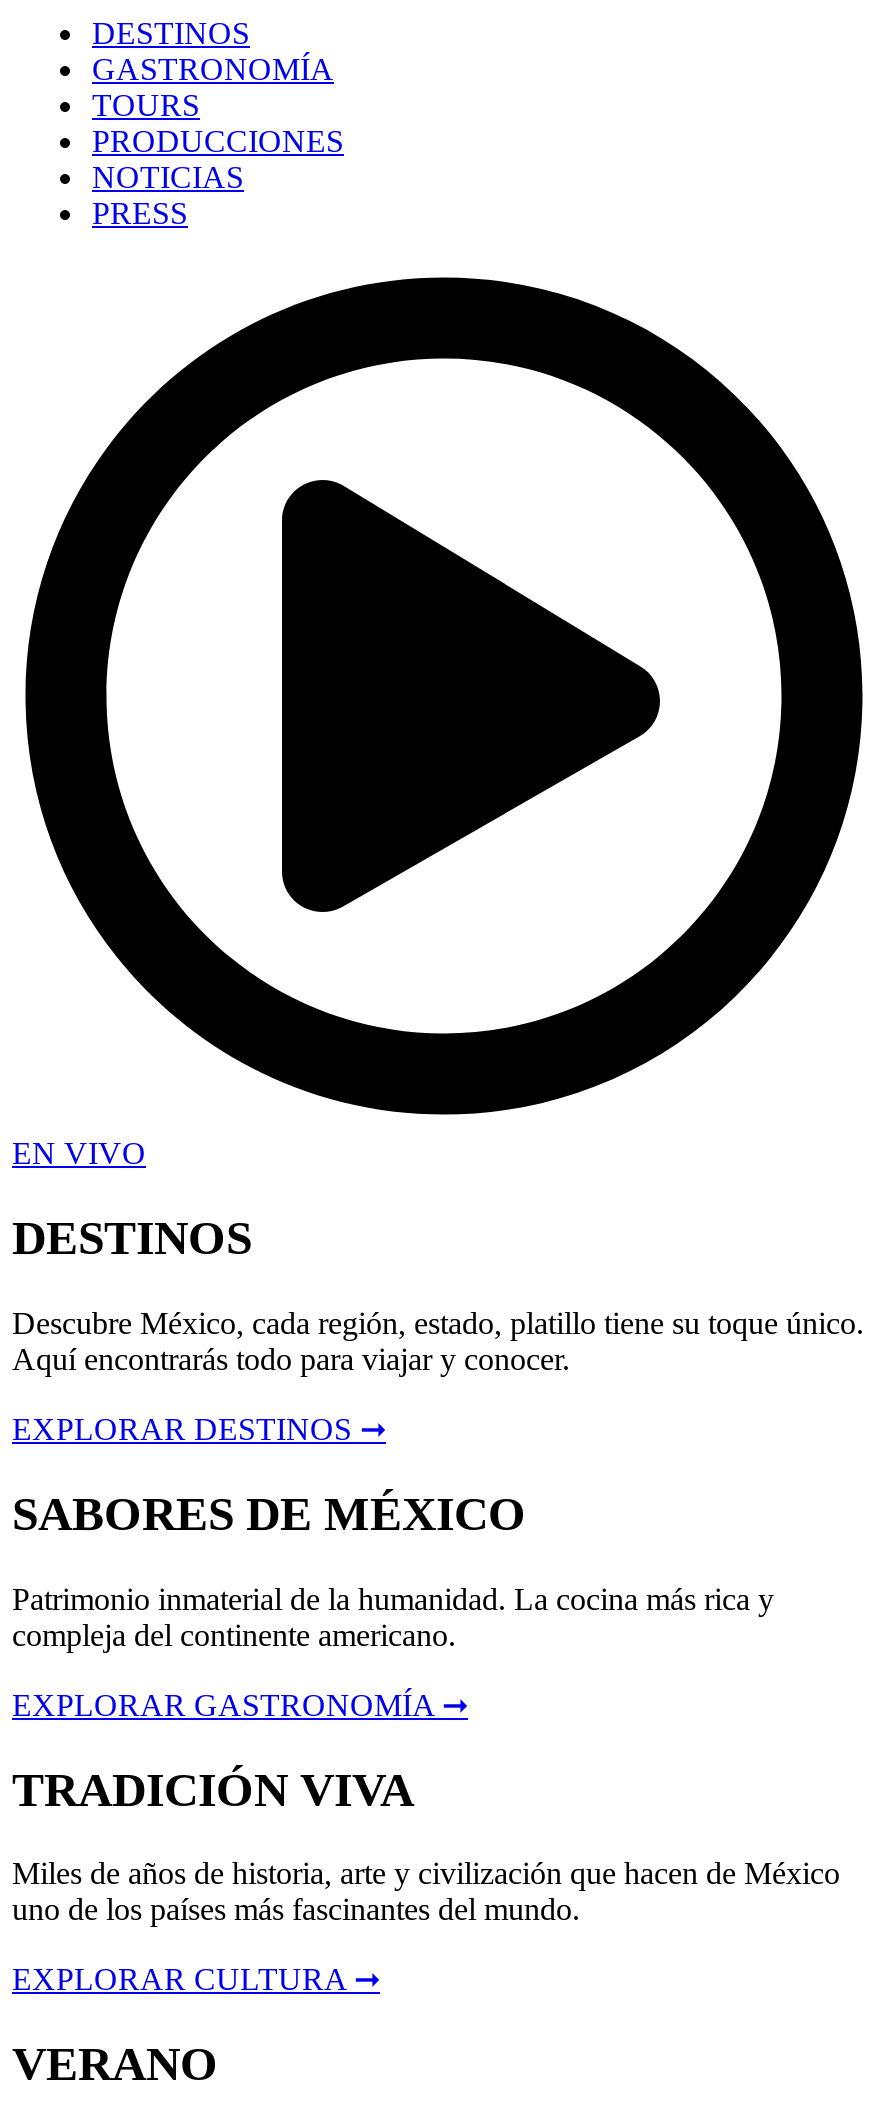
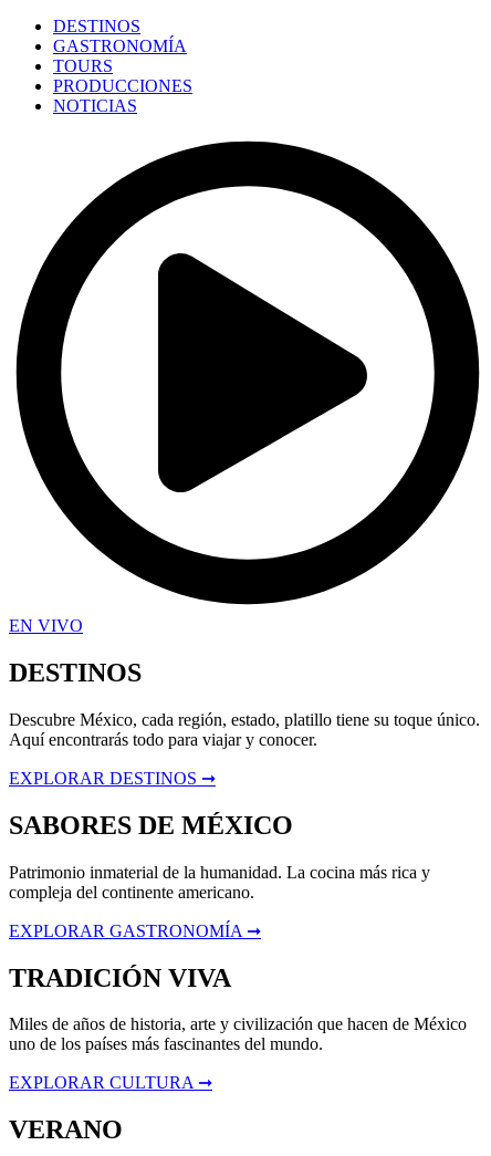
- PRESS
